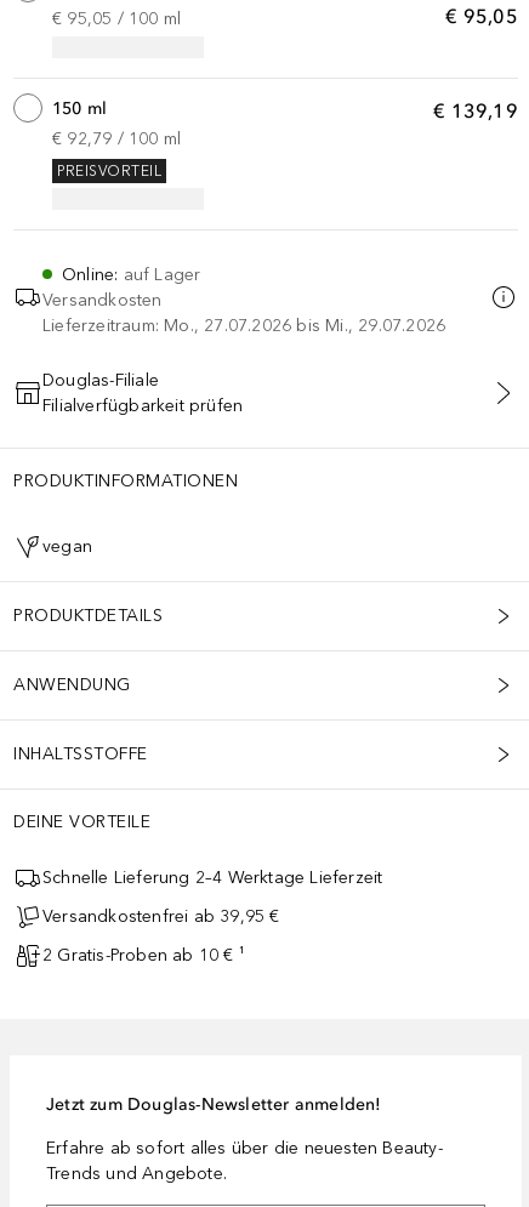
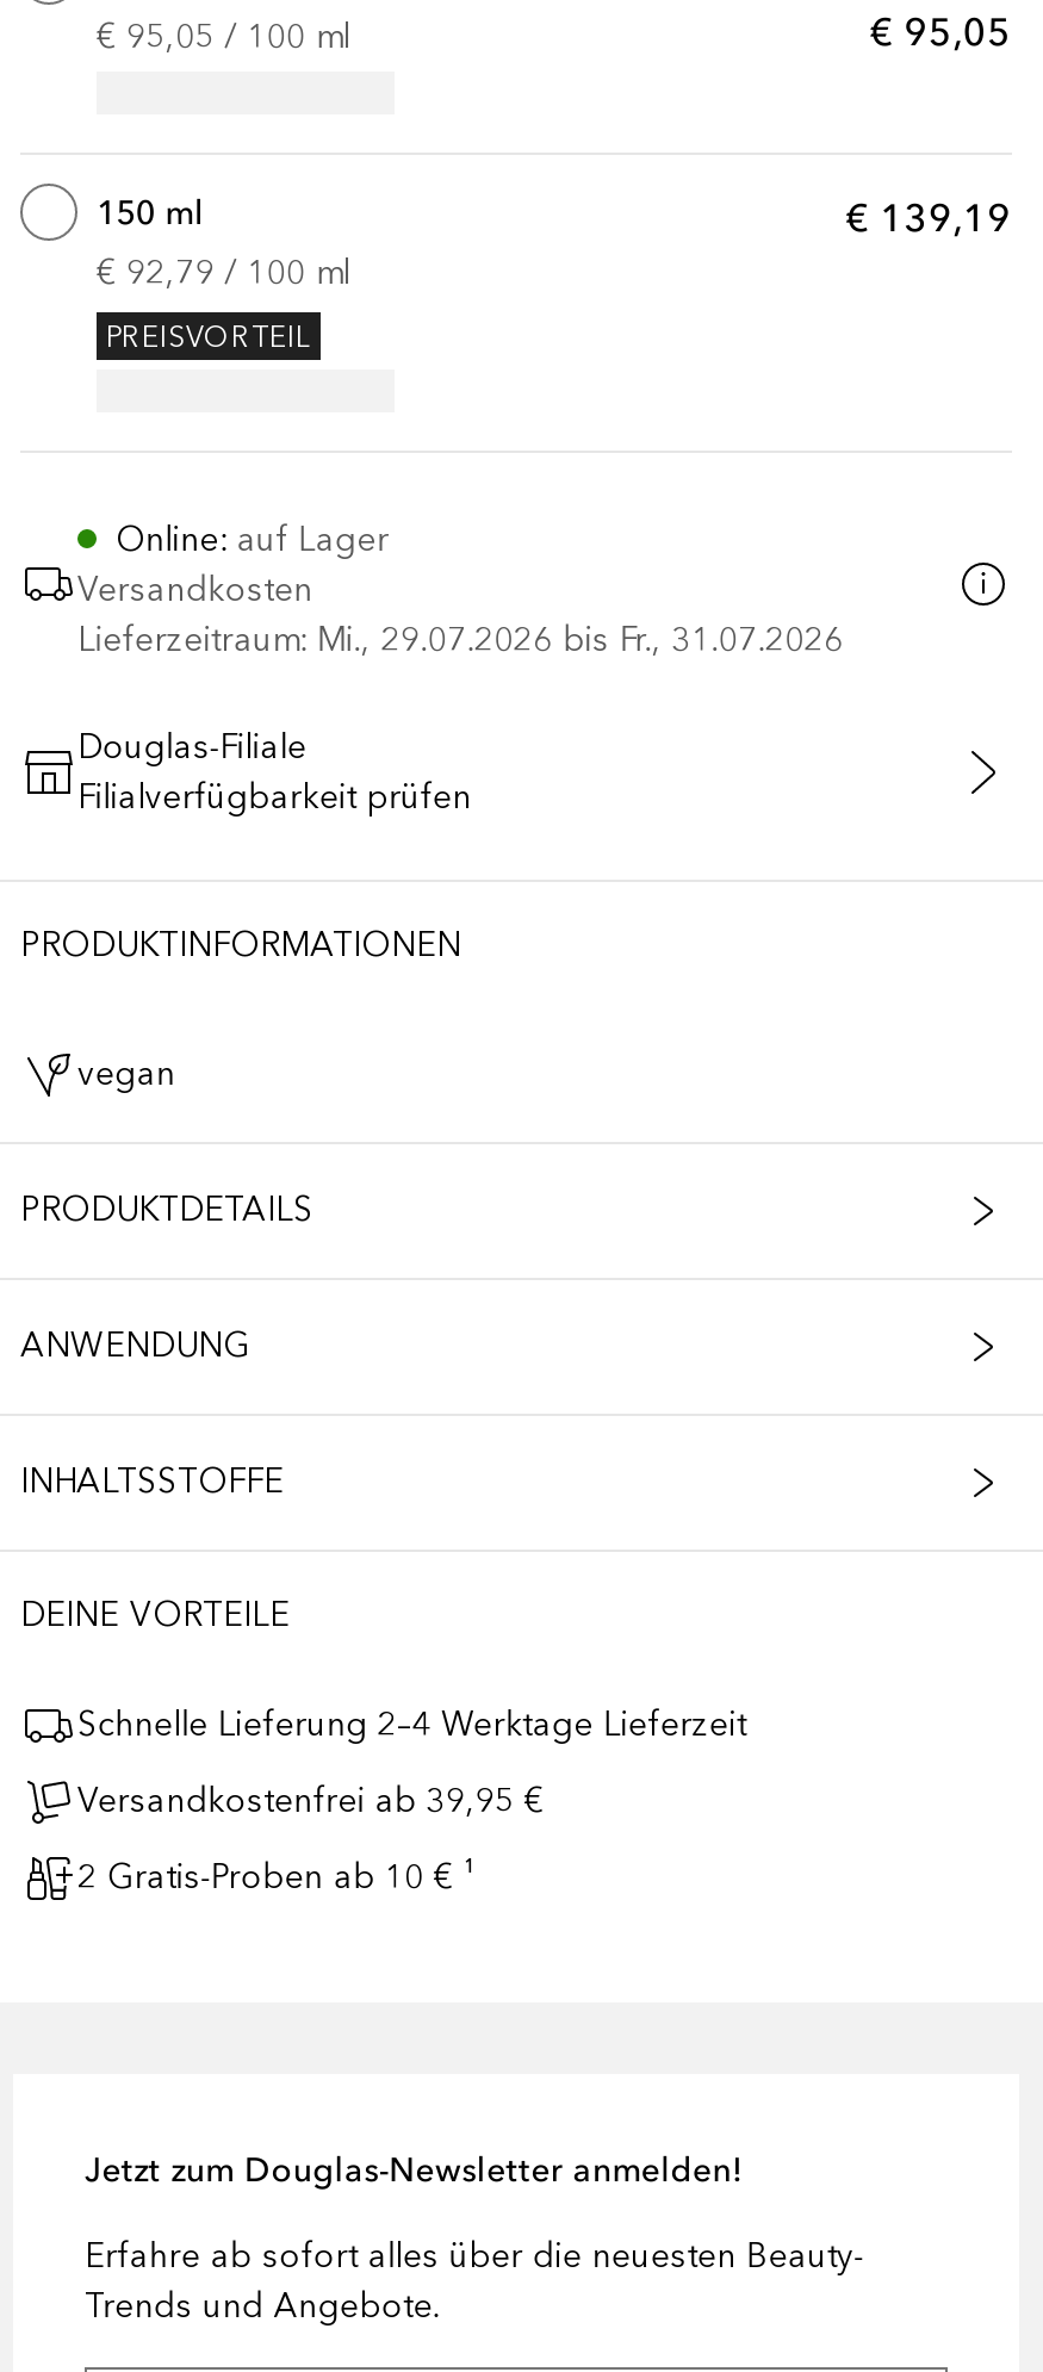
- Lieferzeitraum: Mo., 27.07.2026 bis Mi., 29.07.2026
+ Lieferzeitraum: Mi., 29.07.2026 bis Fr., 31.07.2026
